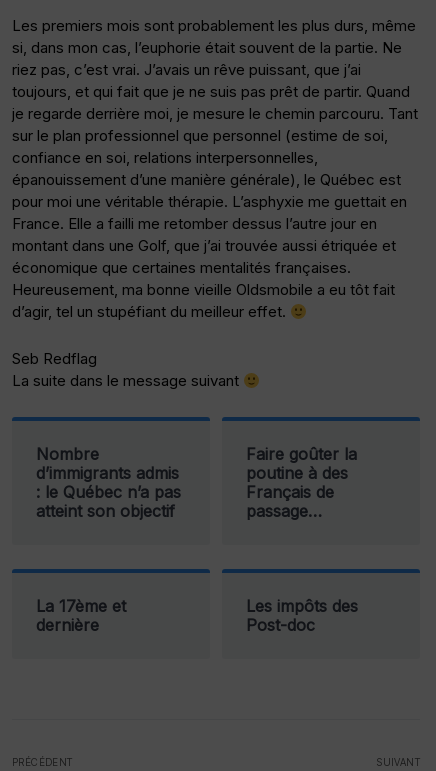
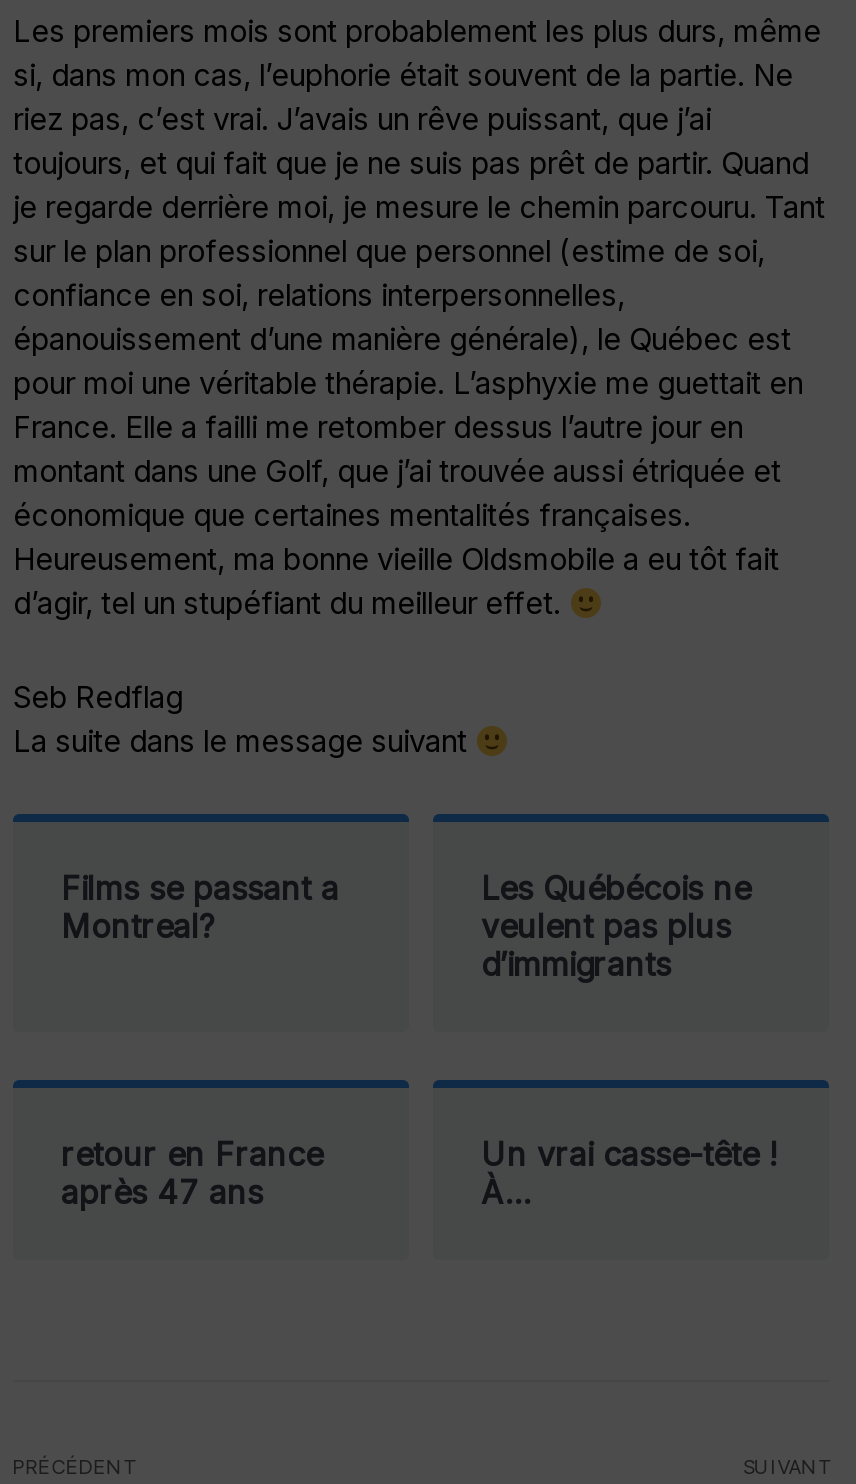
- Nombre
- d’immigrants admis
- : le Québec n’a pas
- atteint son objectif
+ Films se passant a
+ Montreal?

- Faire goûter la
- poutine à des
- Français de
- passage…
+ Les Québécois ne
+ veulent pas plus
+ d’immigrants

- La 17ème et
- dernière
+ retour en France
+ après 47 ans

- Les impôts des
- Post-doc
+ Un vrai casse-tête !
+ À…
